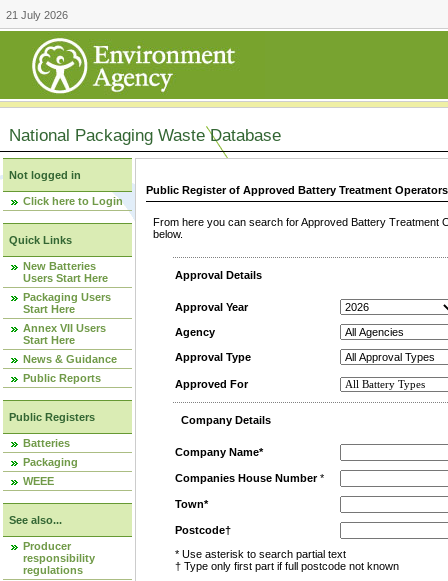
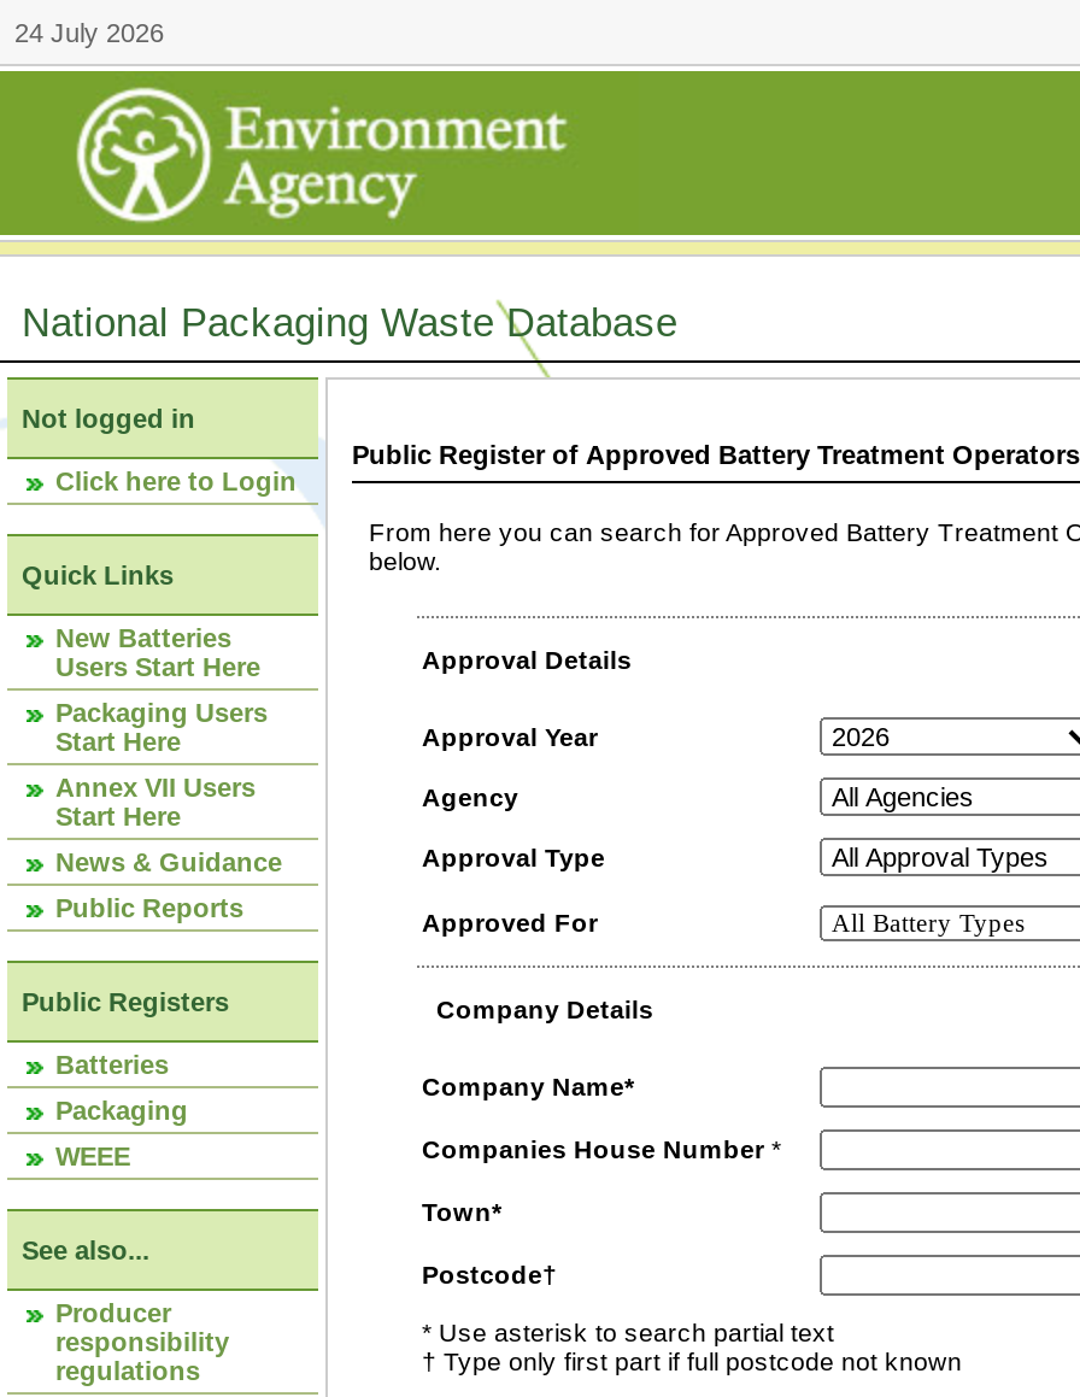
- 21 July 2026
+ 24 July 2026
